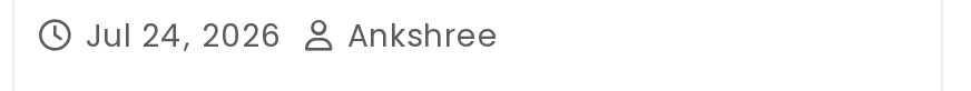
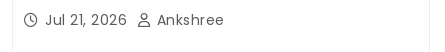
- Jul 24, 2026 Ankshree
+ Jul 21, 2026 Ankshree
